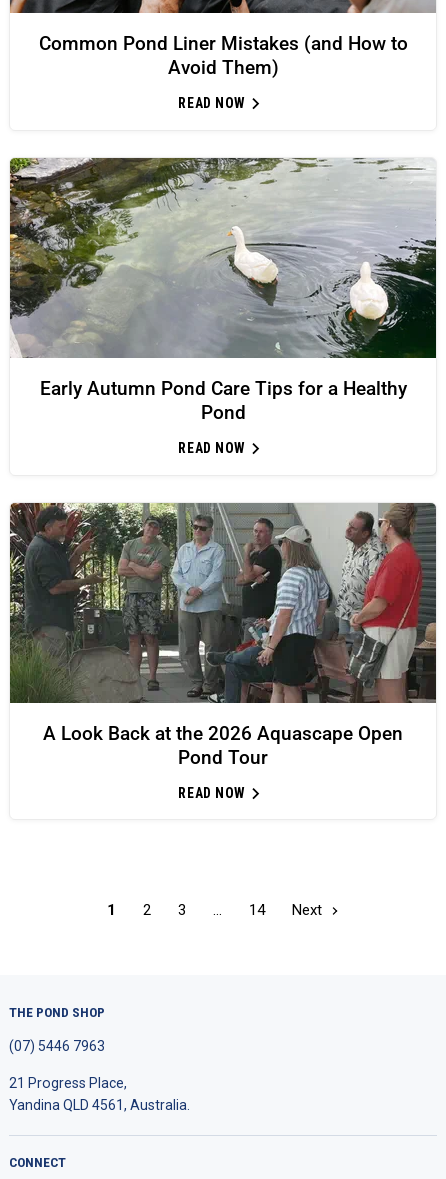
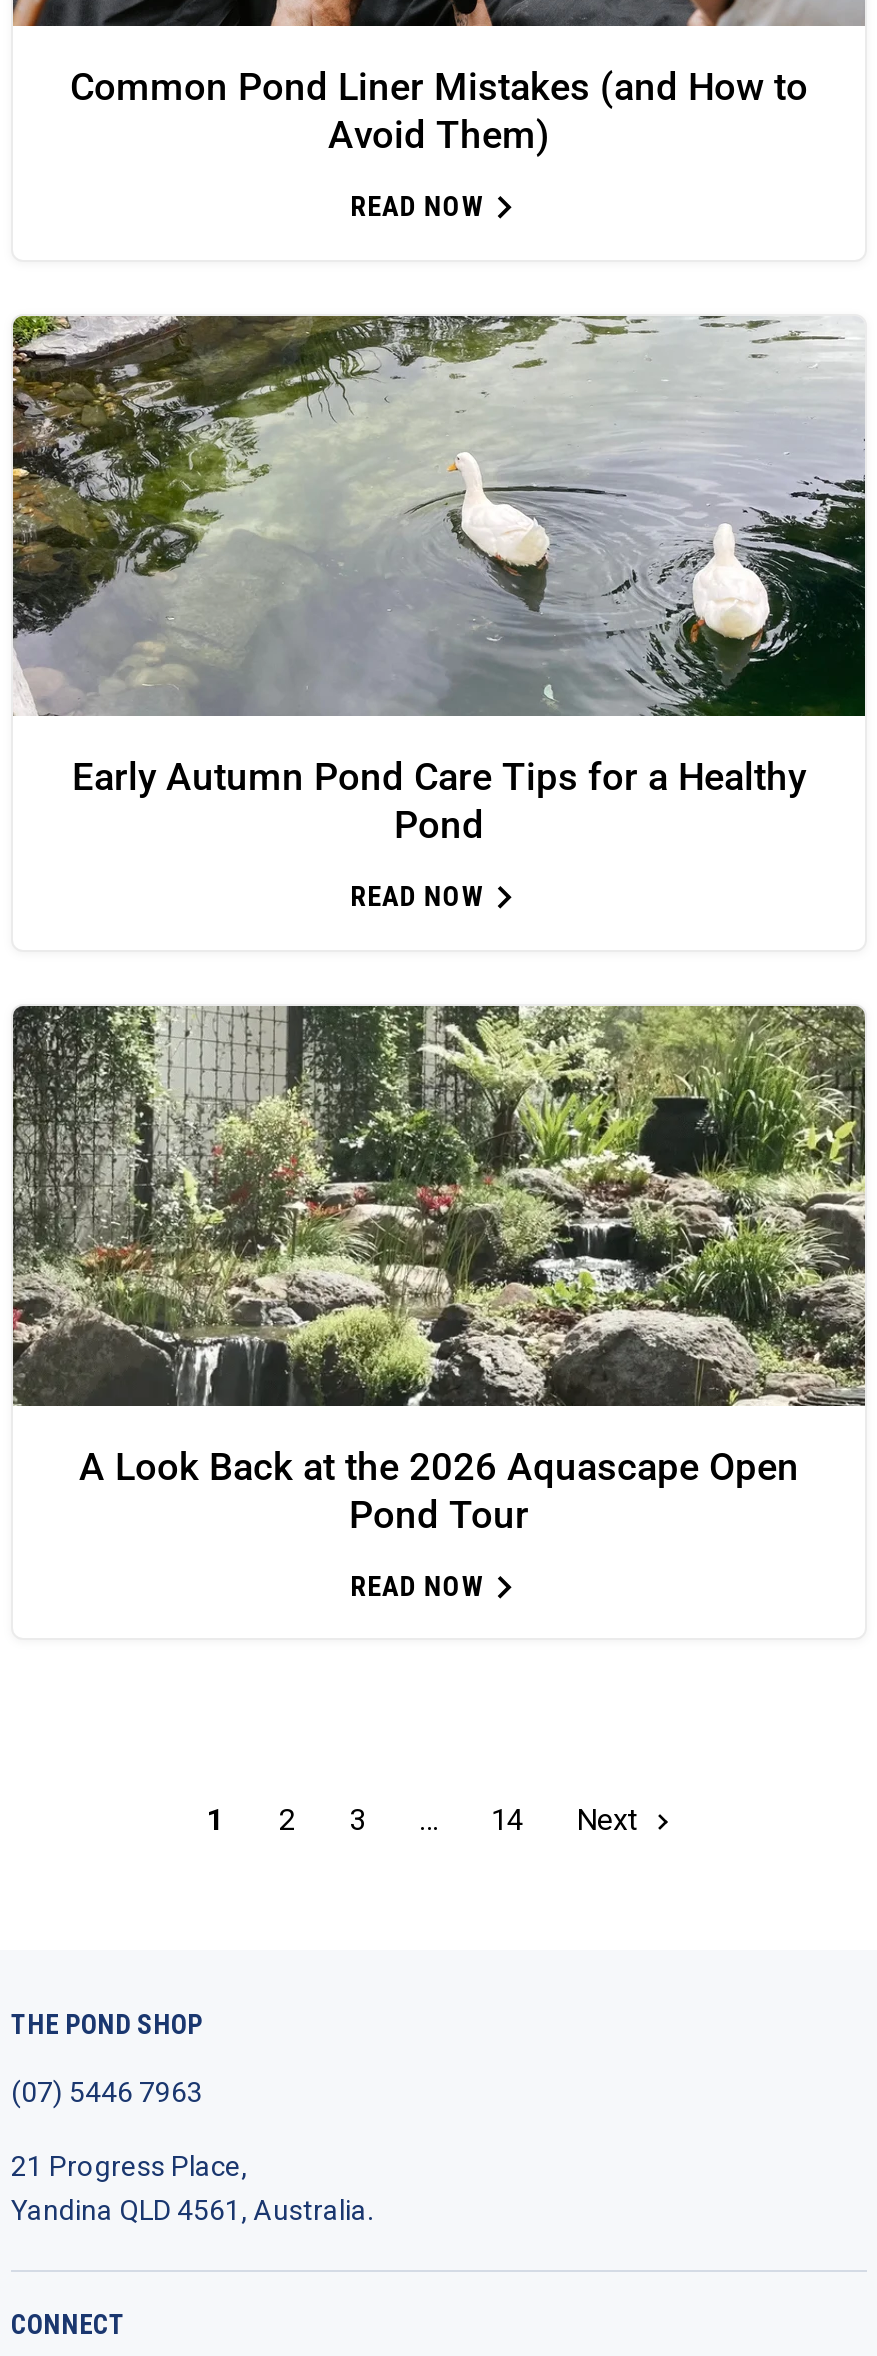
- [image]
+ [image]
